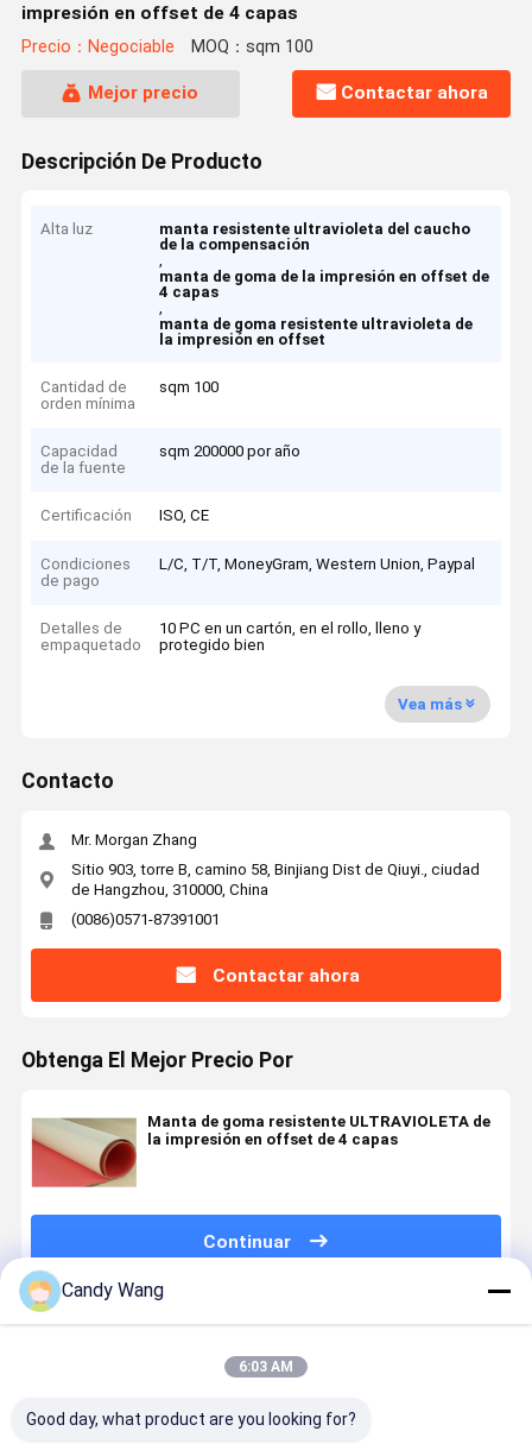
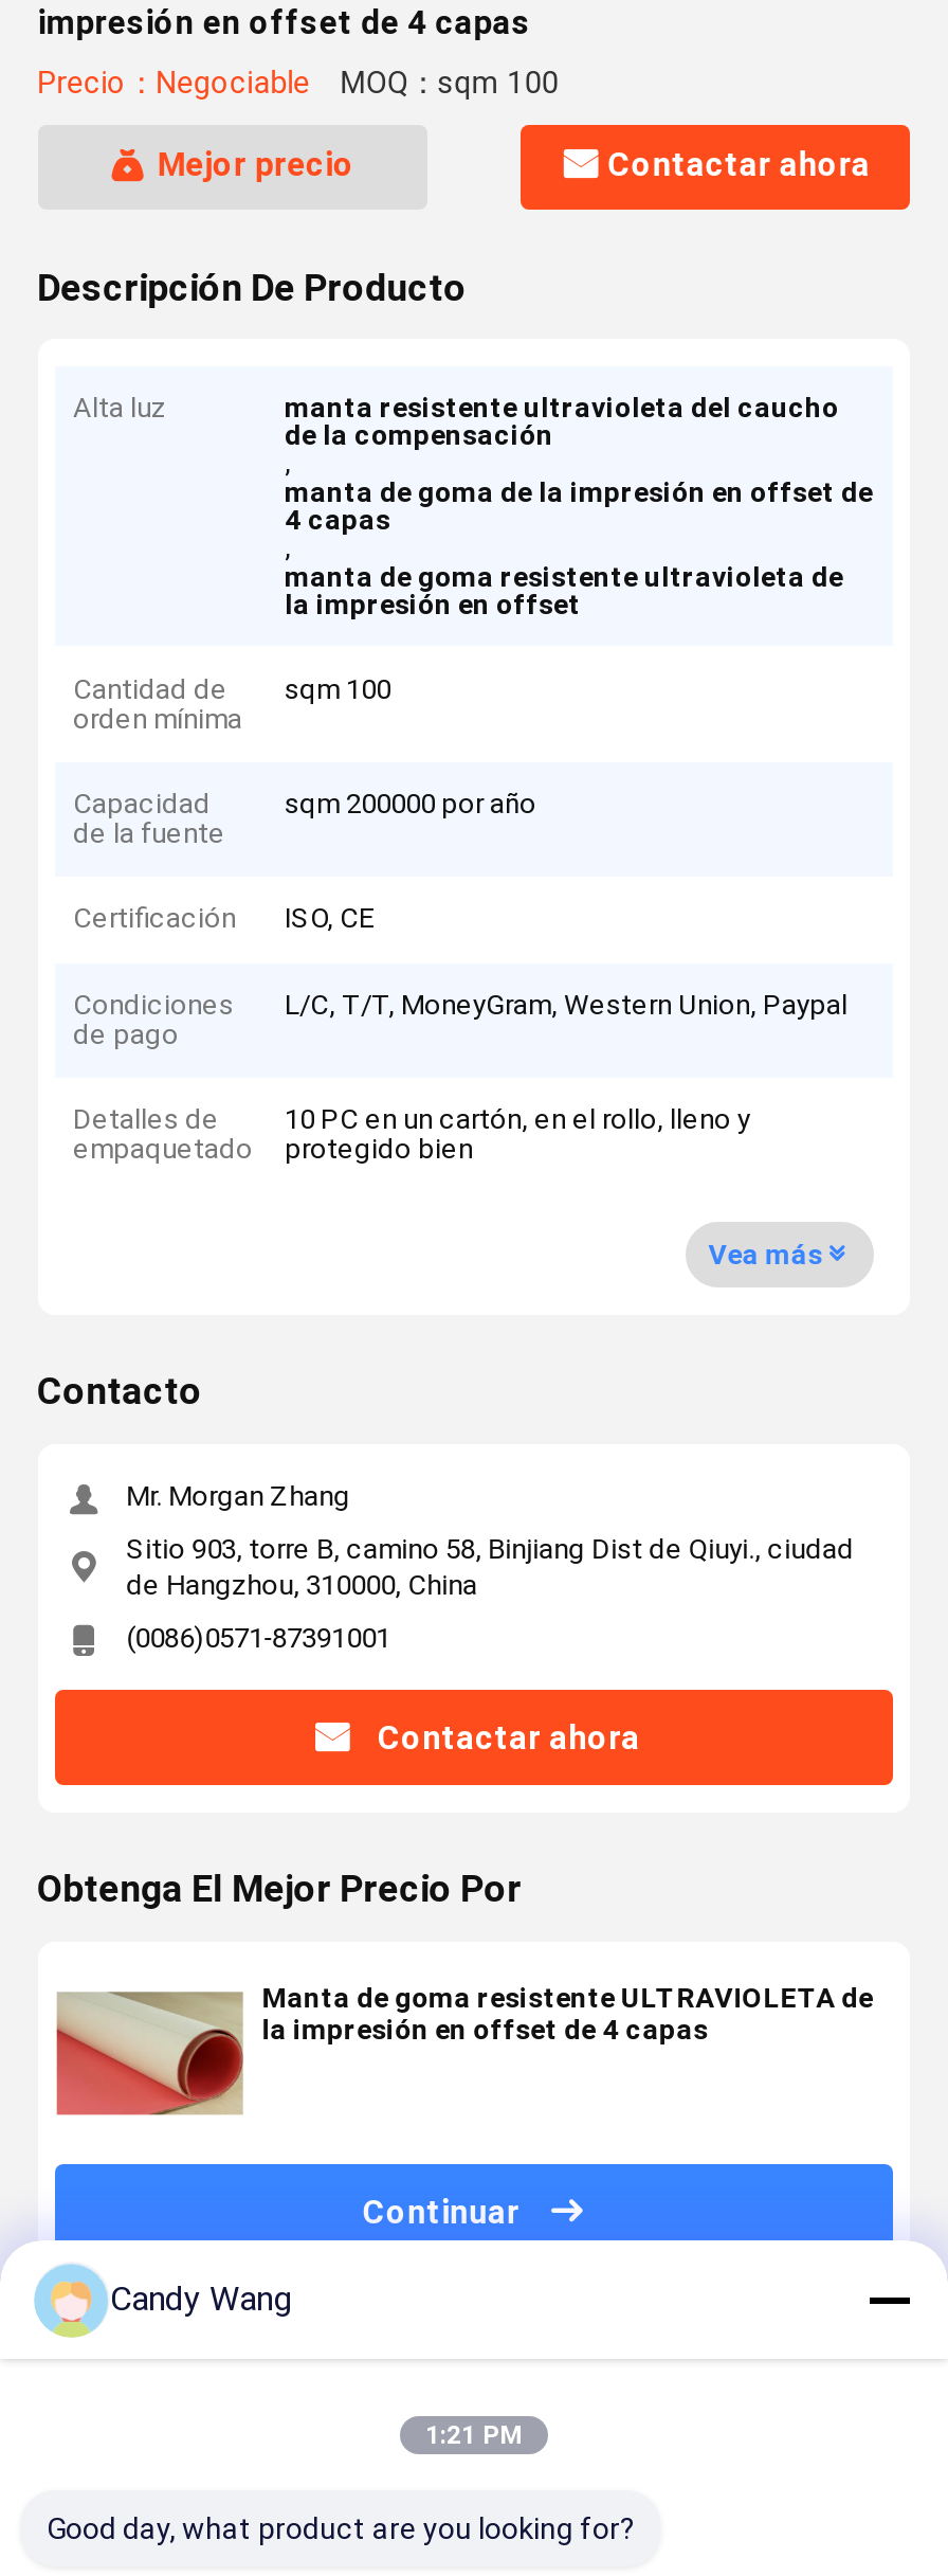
- 6:03 AM
+ 1:21 PM
